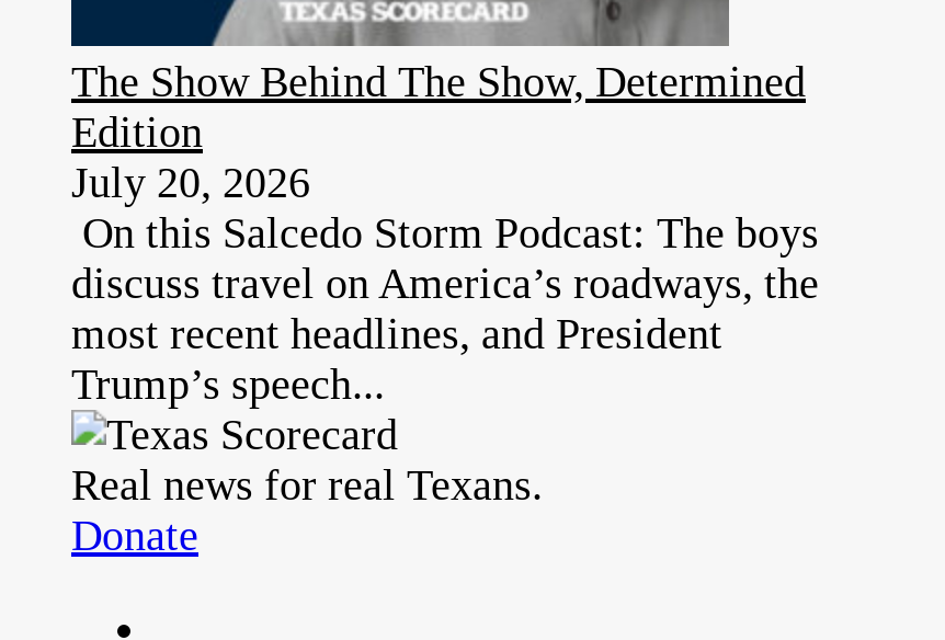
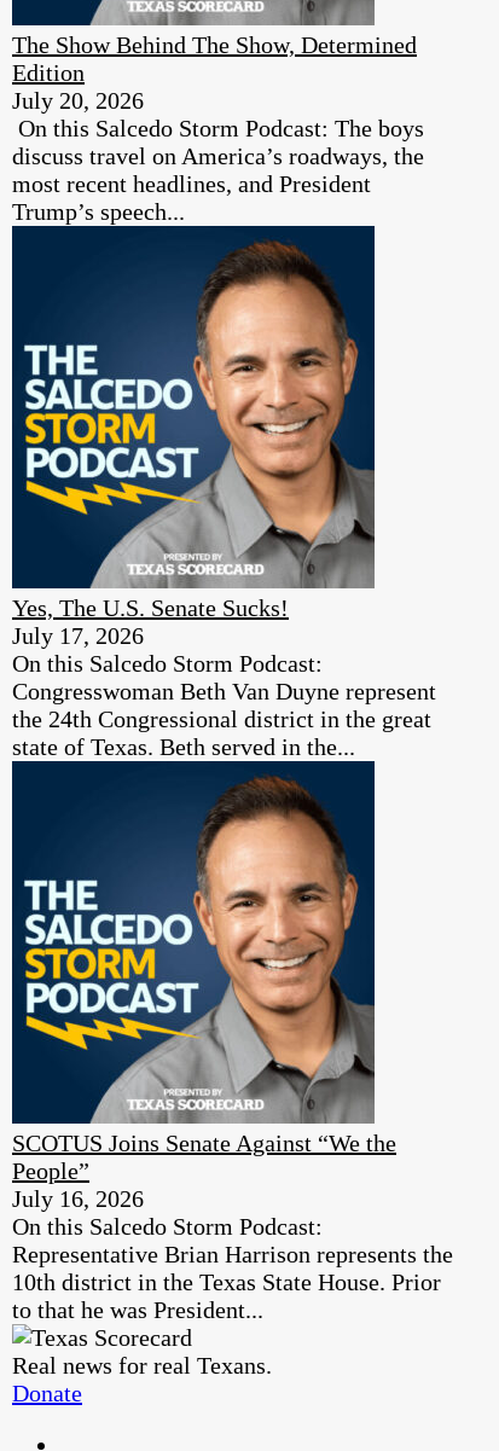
+ [image]
+ Yes, The U.S. Senate Sucks!
+ July 17, 2026
+ On this Salcedo Storm Podcast:
+ Congresswoman Beth Van Duyne represent
+ the 24th Congressional district in the great
+ state of Texas. Beth served in the...

+ [image]
+ SCOTUS Joins Senate Against “We the
+ People”
+ July 16, 2026
+ On this Salcedo Storm Podcast:
+ Representative Brian Harrison represents the
+ 10th district in the Texas State House. Prior
+ to that he was President...
